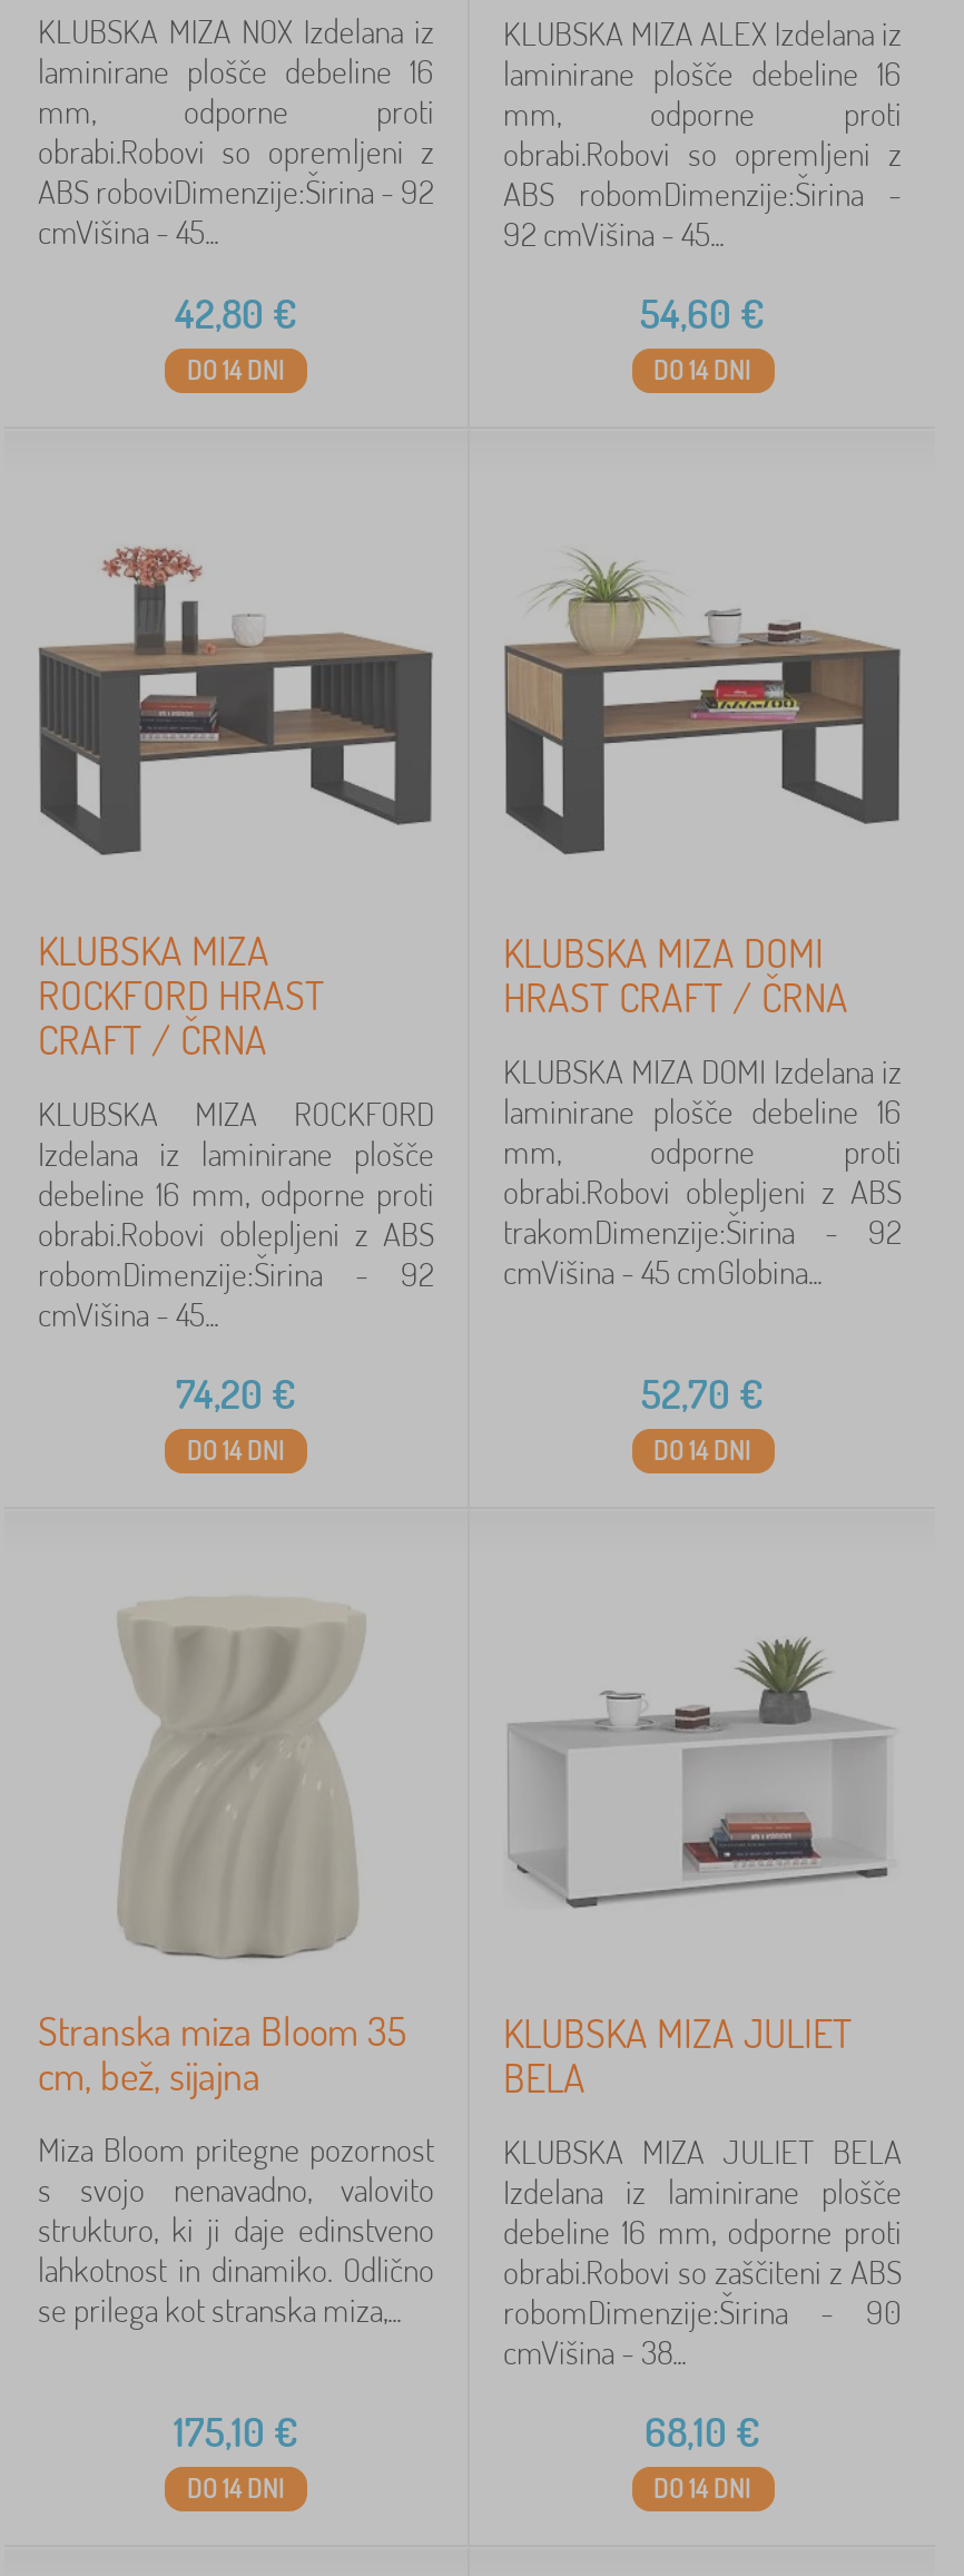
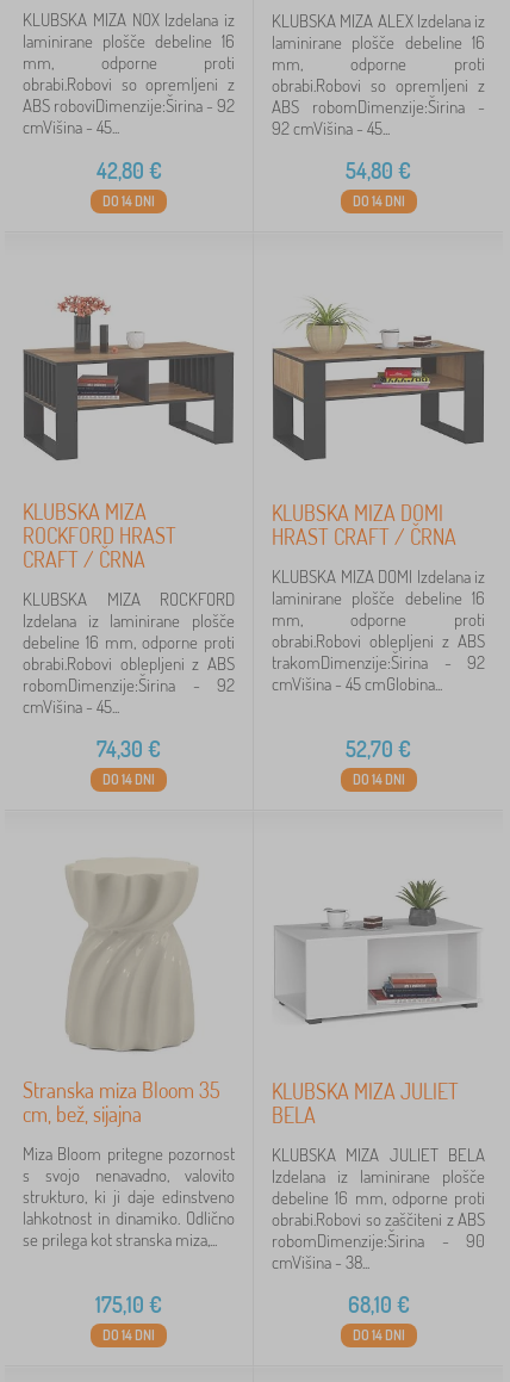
- 54,60 €
+ 54,80 €

- 74,20 €
+ 74,30 €
